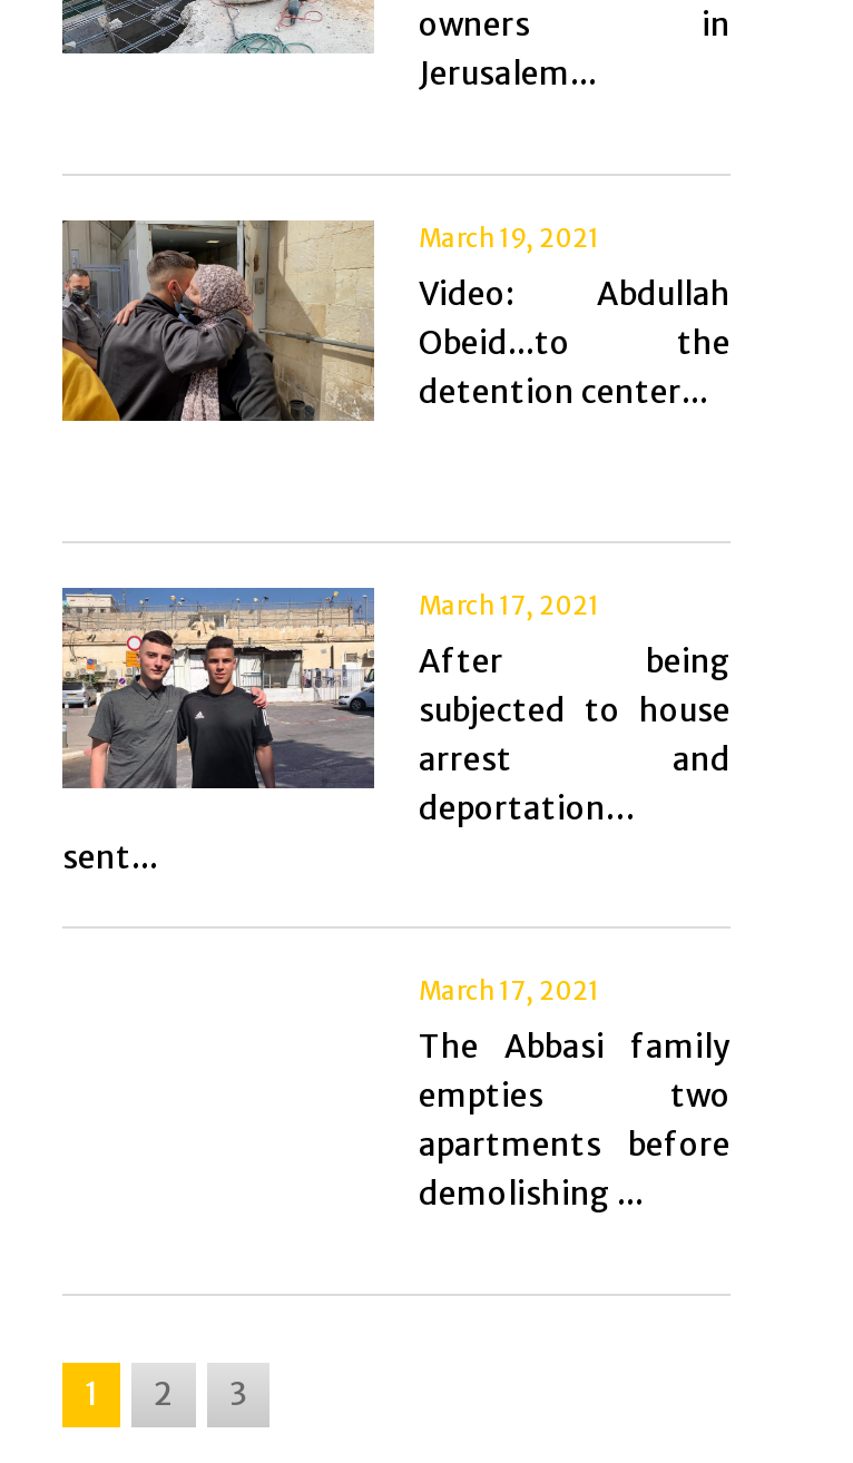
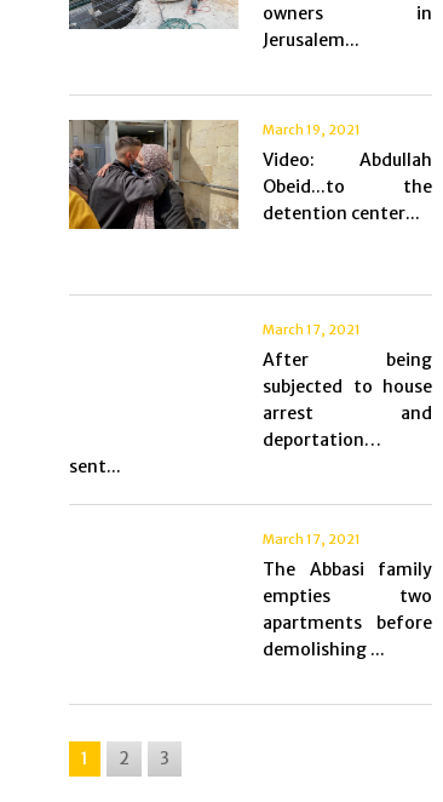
- [image]
